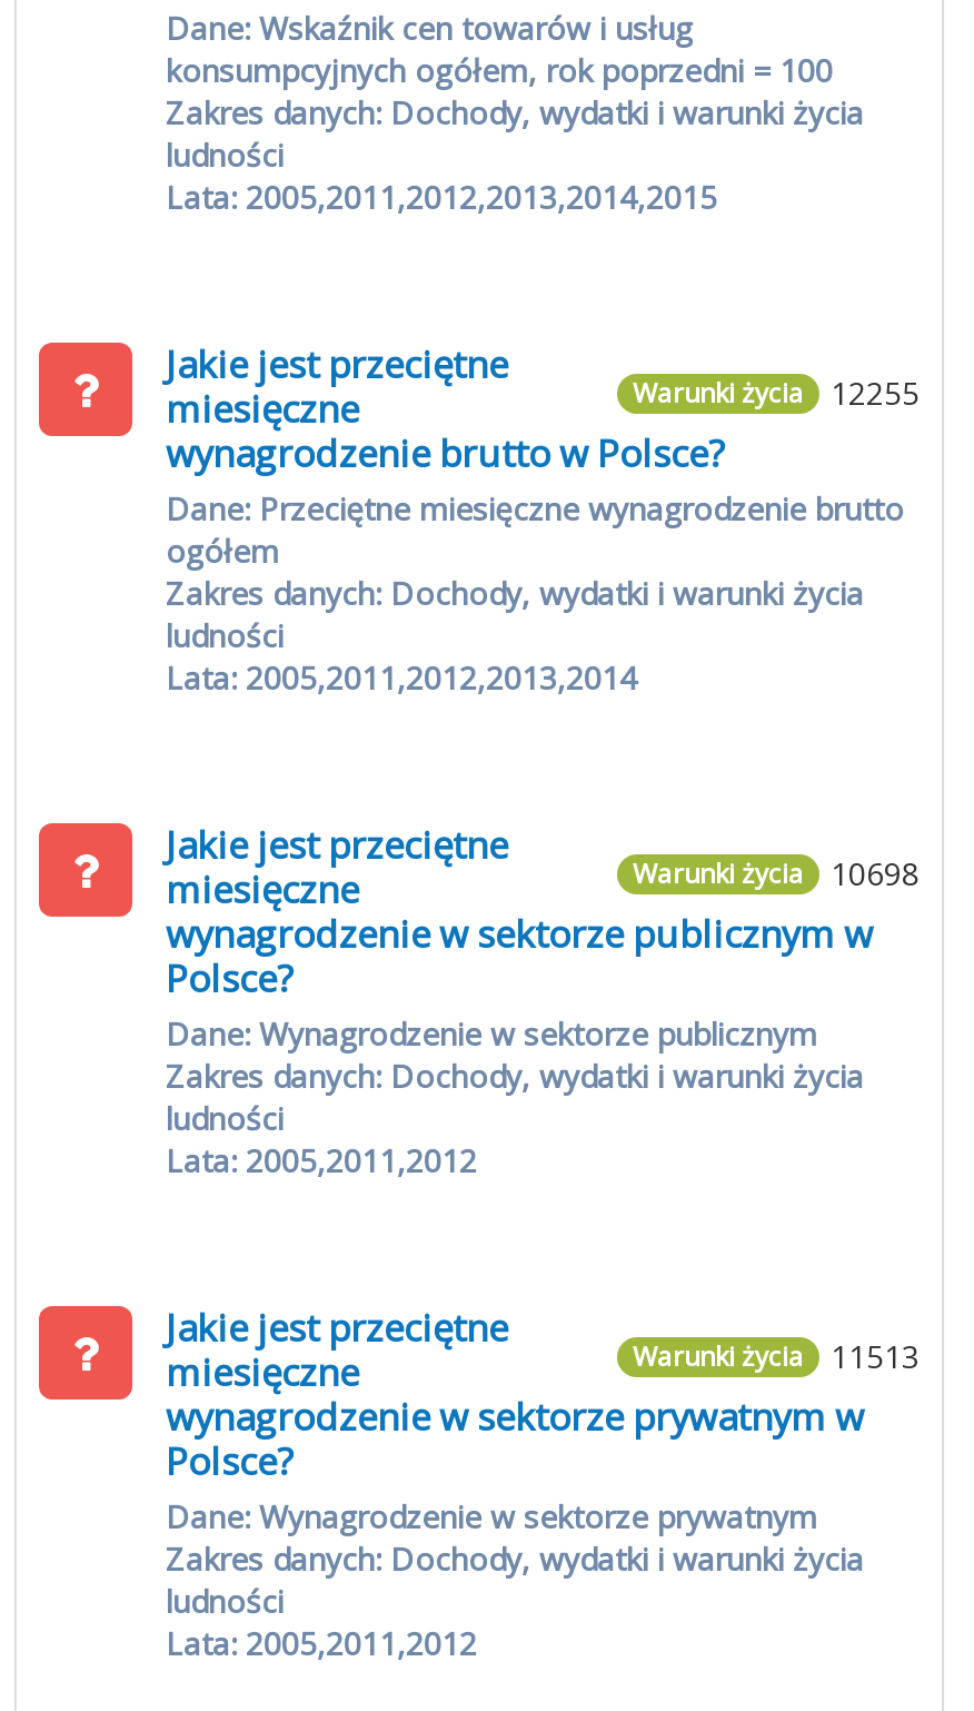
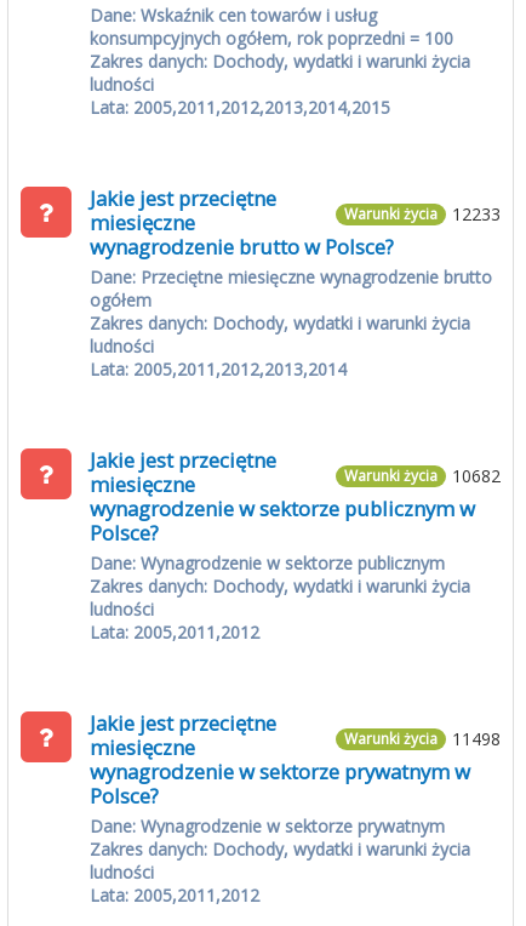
- Warunki życia 12255
+ Warunki życia 12233

- Warunki życia 10698
+ Warunki życia 10682

- Warunki życia 11513
+ Warunki życia 11498
